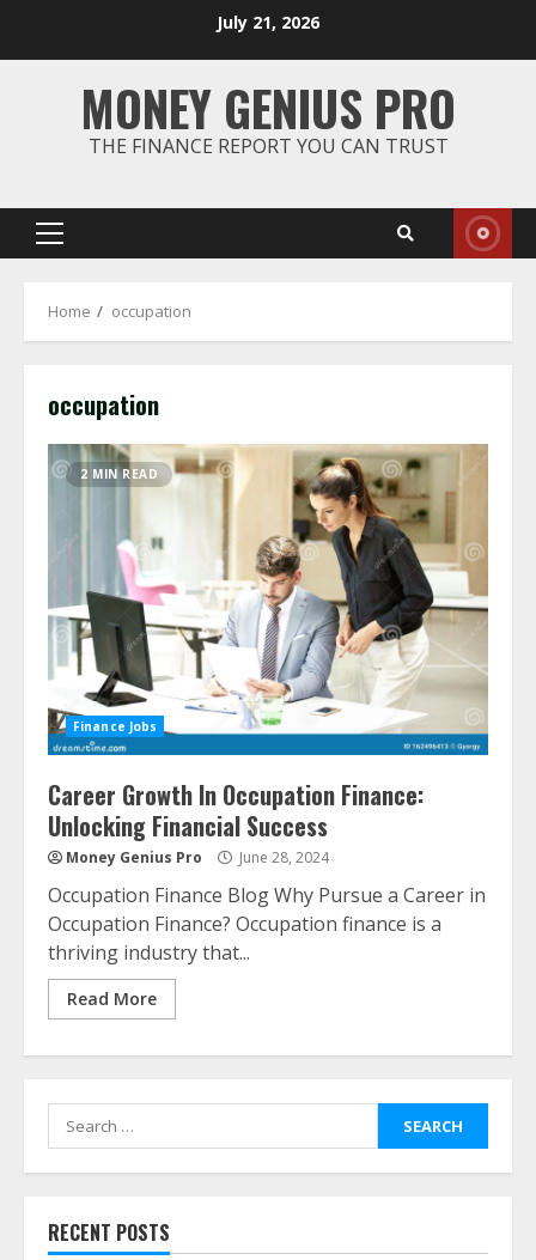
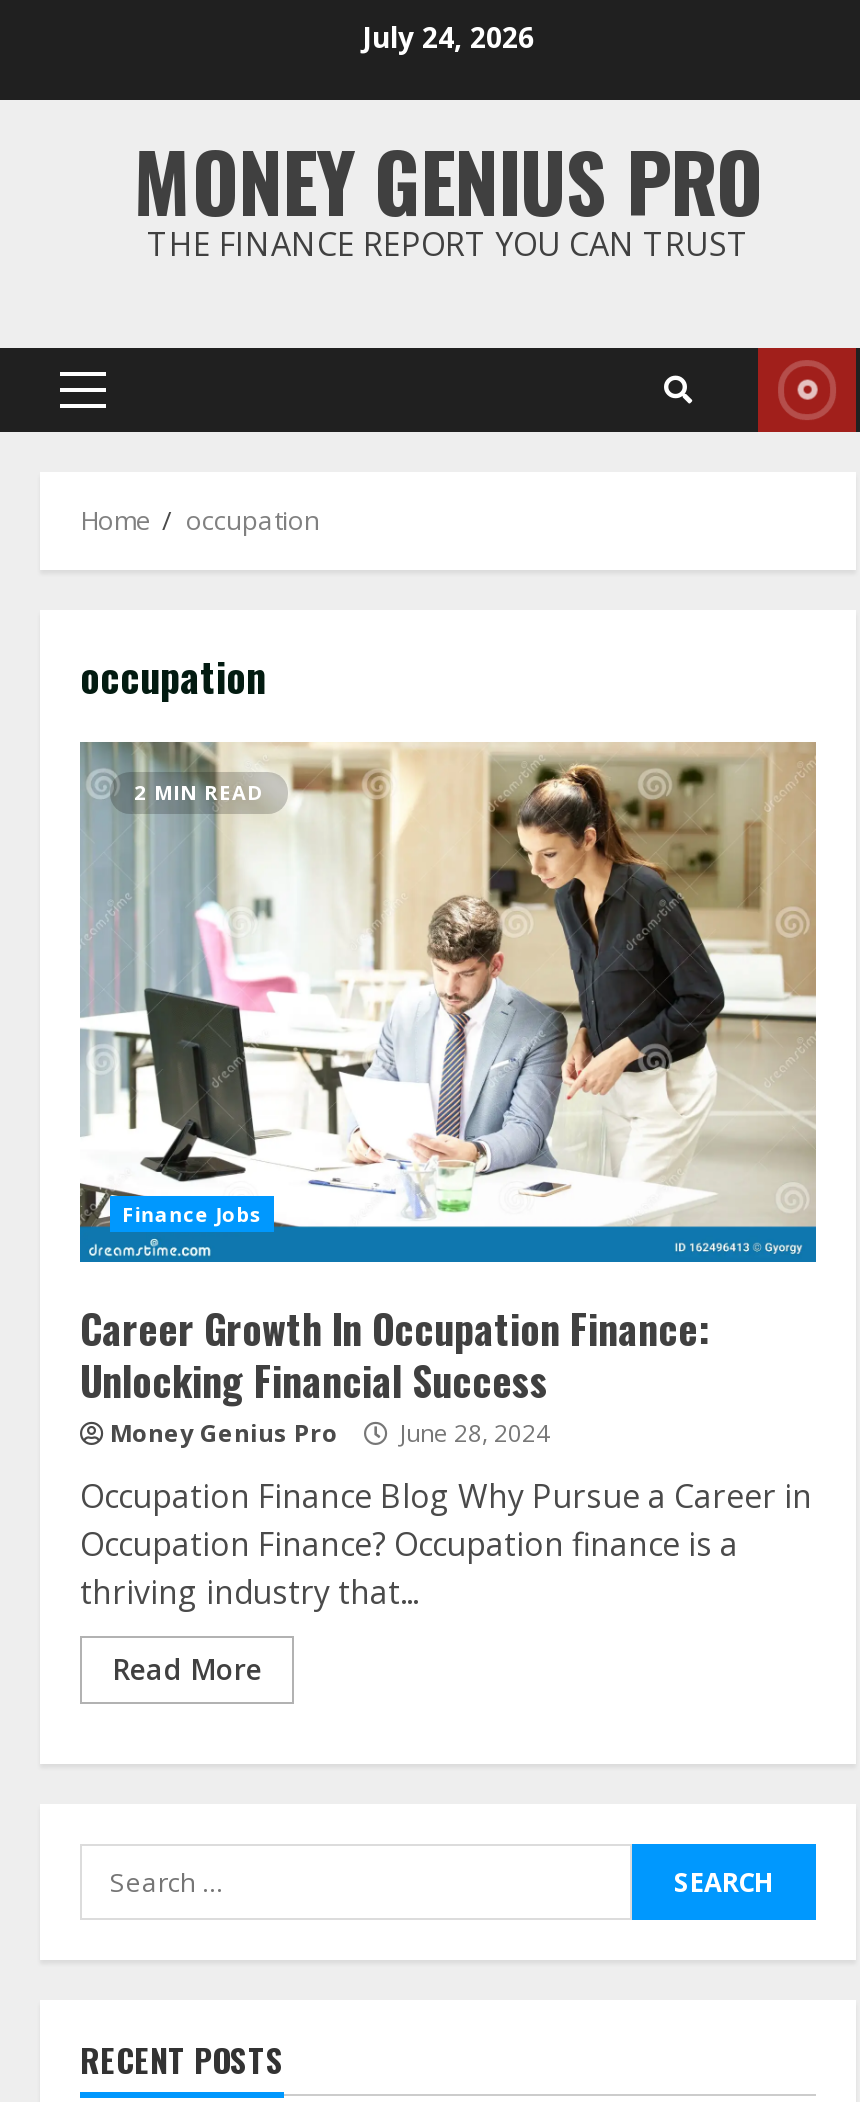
- July 21, 2026
+ July 24, 2026
